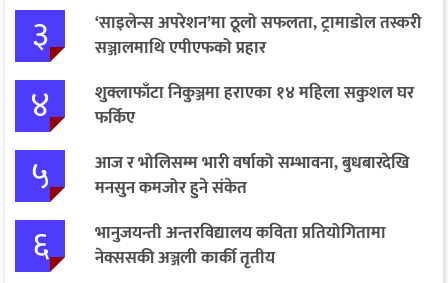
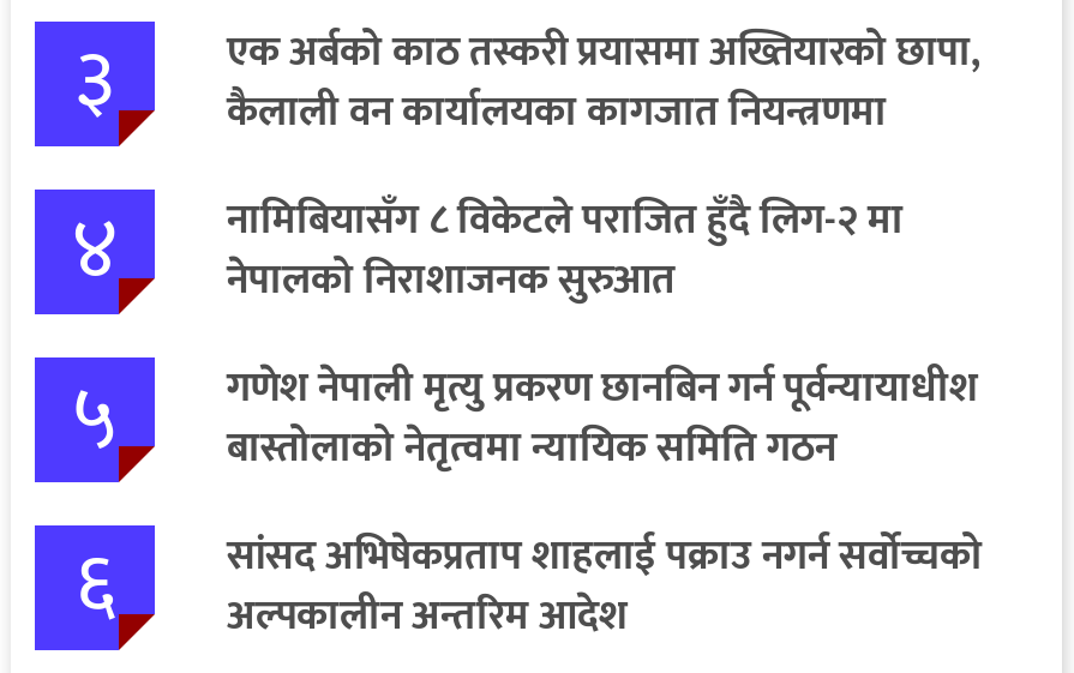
- ‘साइलेन्स अपरेशन’मा ठूलो सफलता, ट्रामाडोल तस्करी
- सञ्जालमाथि एपीएफको प्रहार
+ एक अर्बको काठ तस्करी प्रयासमा अख्तियारको छापा,
+ कैलाली वन कार्यालयका कागजात नियन्त्रणमा

- शुक्लाफाँटा निकुञ्जमा हराएका १४ महिला सकुशल घर
- फर्किए
+ नामिबियासँग ८ विकेटले पराजित हुँदै लिग-२ मा
+ नेपालको निराशाजनक सुरुआत

- आज र भोलिसम्म भारी वर्षाको सम्भावना, बुधबारदेखि
- मनसुन कमजोर हुने संकेत
+ गणेश नेपाली मृत्यु प्रकरण छानबिन गर्न पूर्वन्यायाधीश
+ बास्तोलाको नेतृत्वमा न्यायिक समिति गठन

- भानुजयन्ती अन्तरविद्यालय कविता प्रतियोगितामा
- नेक्ससकी अञ्जली कार्की तृतीय
+ सांसद अभिषेकप्रताप शाहलाई पक्राउ नगर्न सर्वोच्चको
+ अल्पकालीन अन्तरिम आदेश
